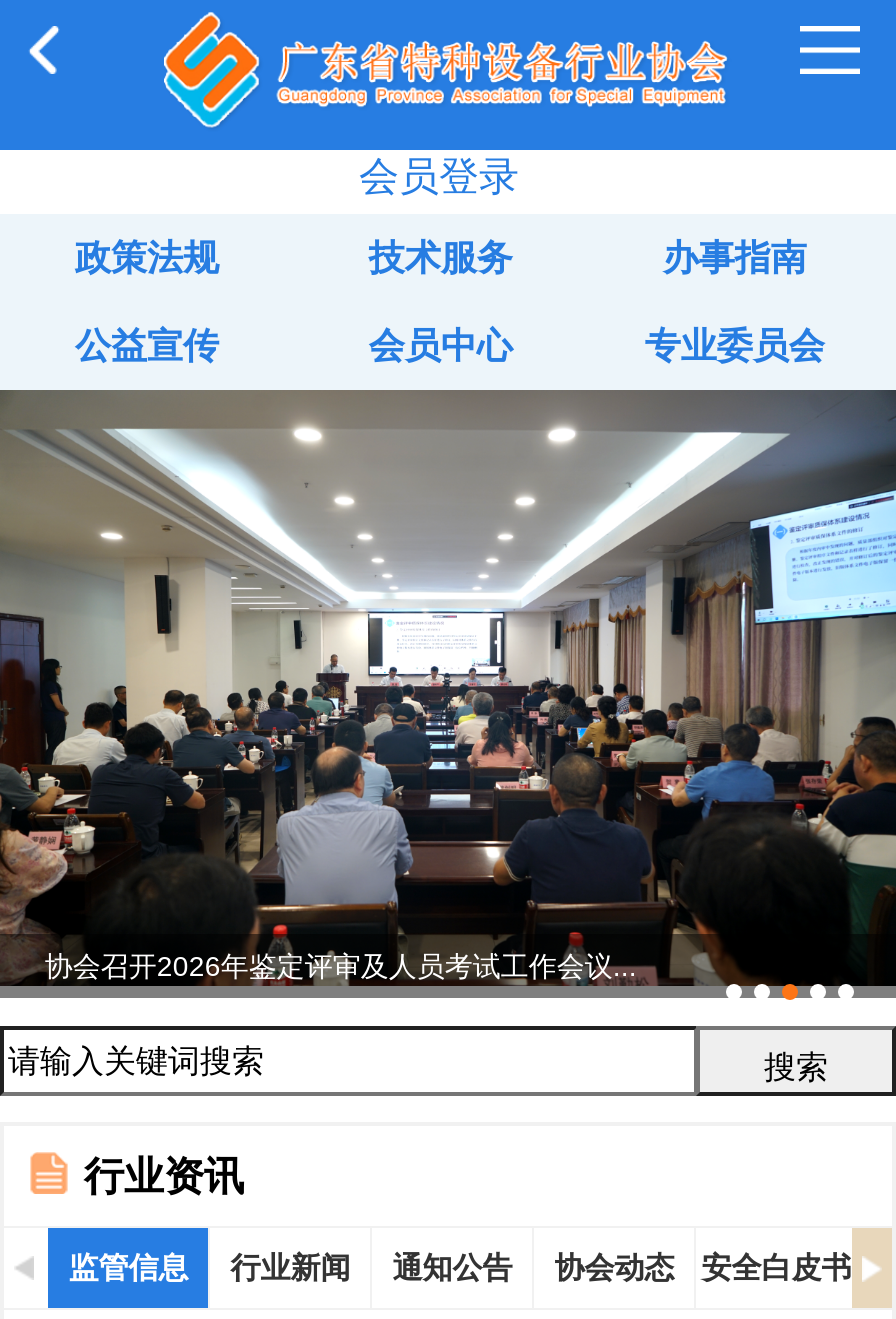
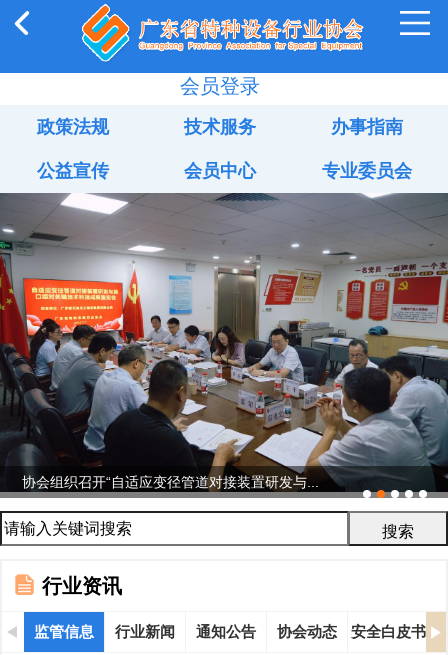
- [image]
- 协会召开2026年鉴定评审及人员考试工作会议...
+ [image]
+ 协会组织召开“自适应变径管道对接装置研发与...
